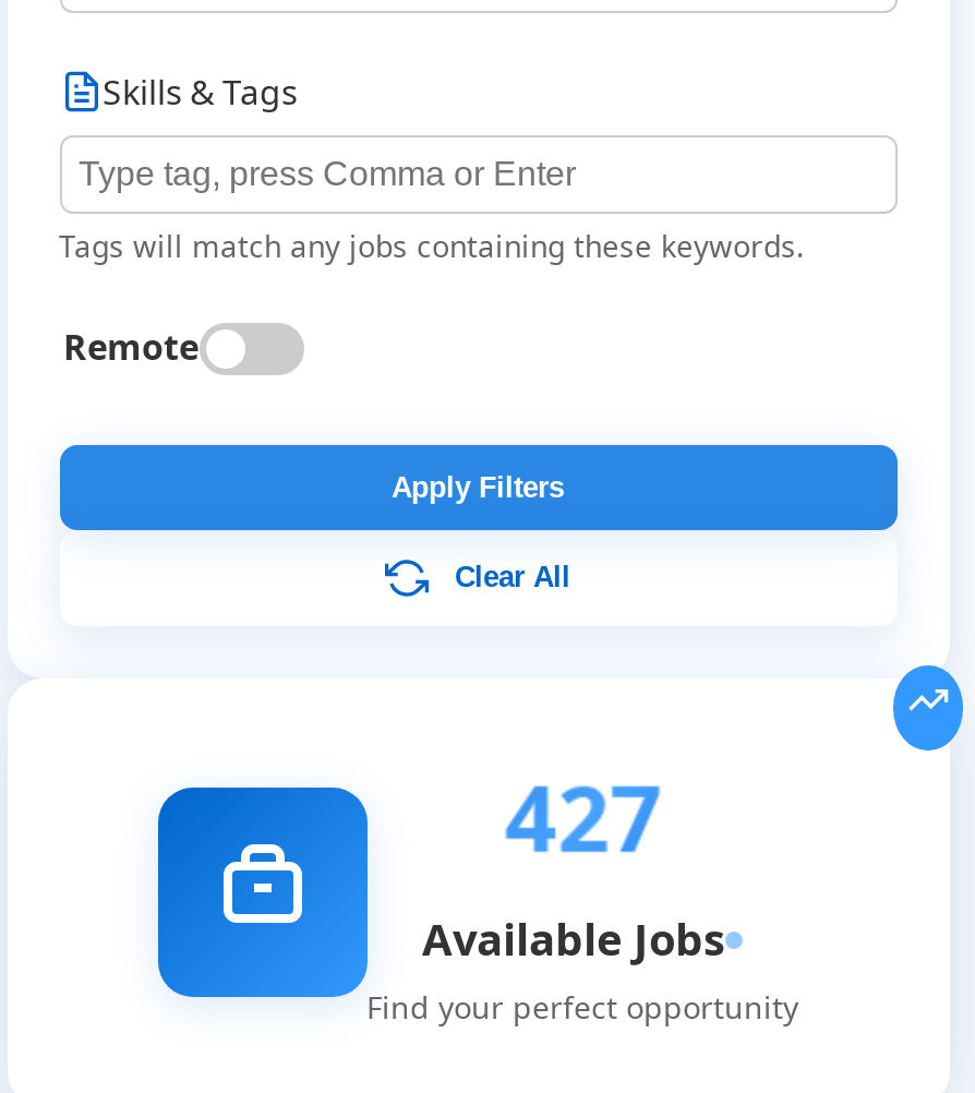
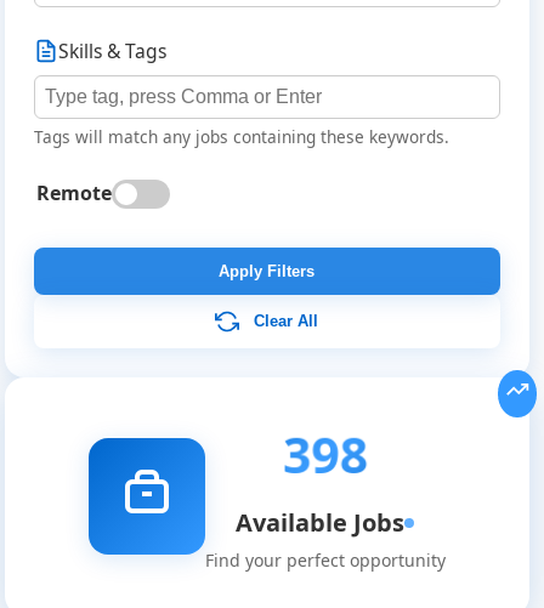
- 427
+ 398
